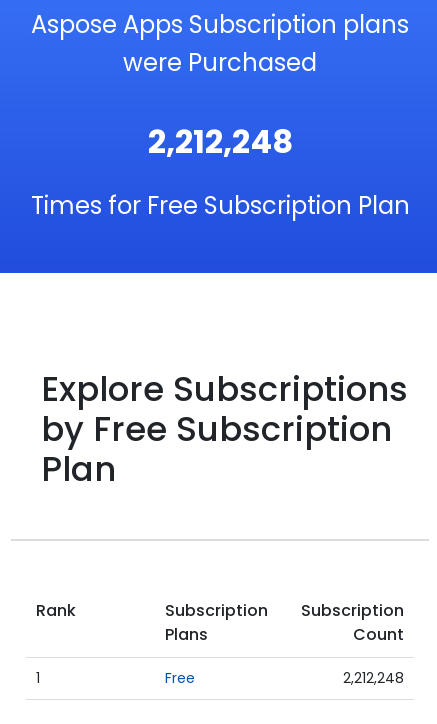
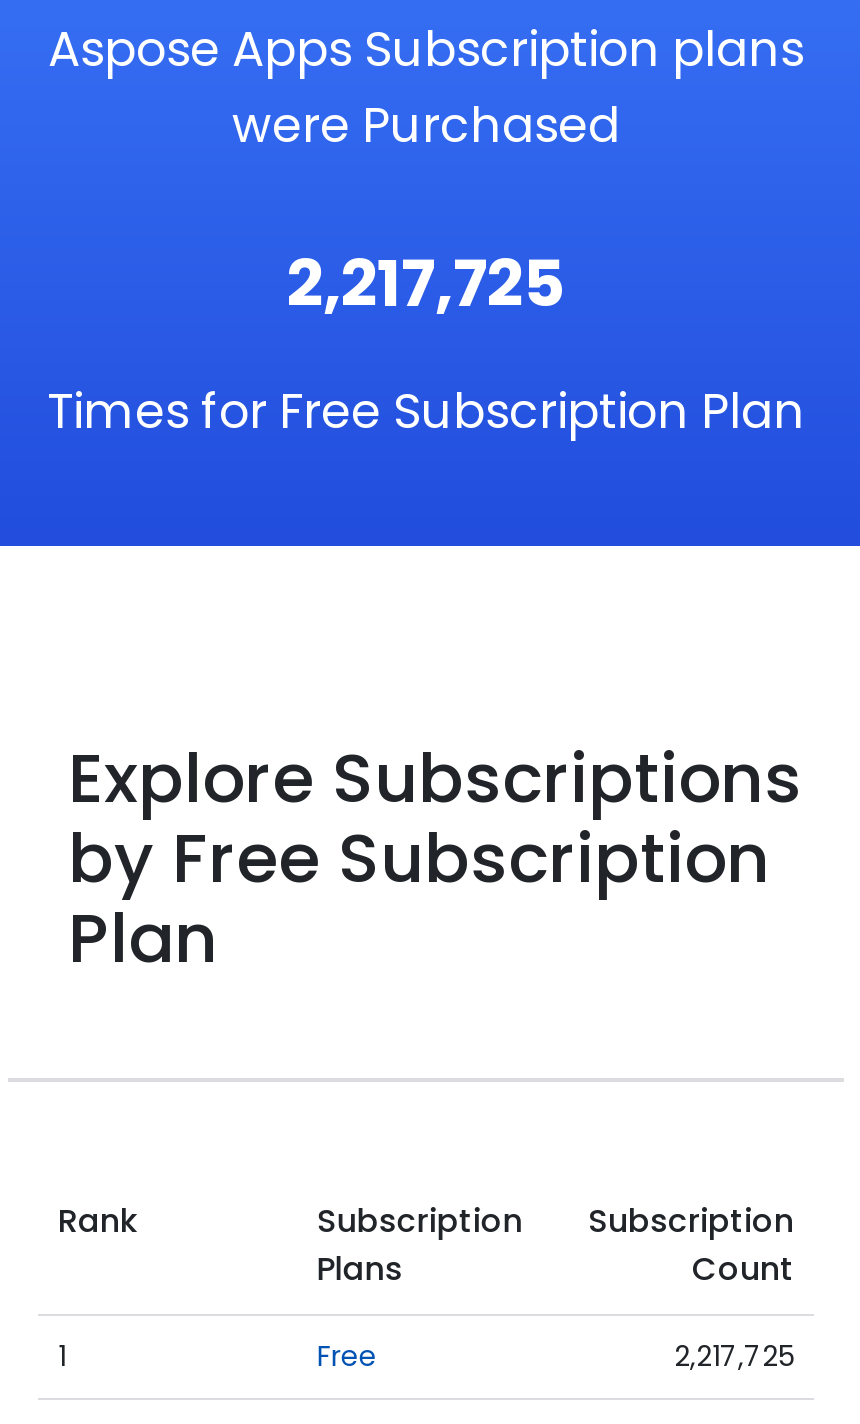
- 2,212,248
+ 2,217,725

- 2,212,248
+ 2,217,725
